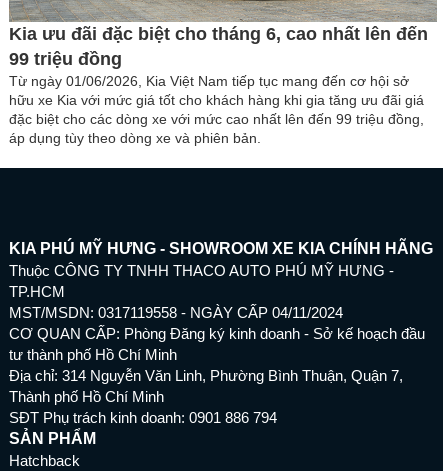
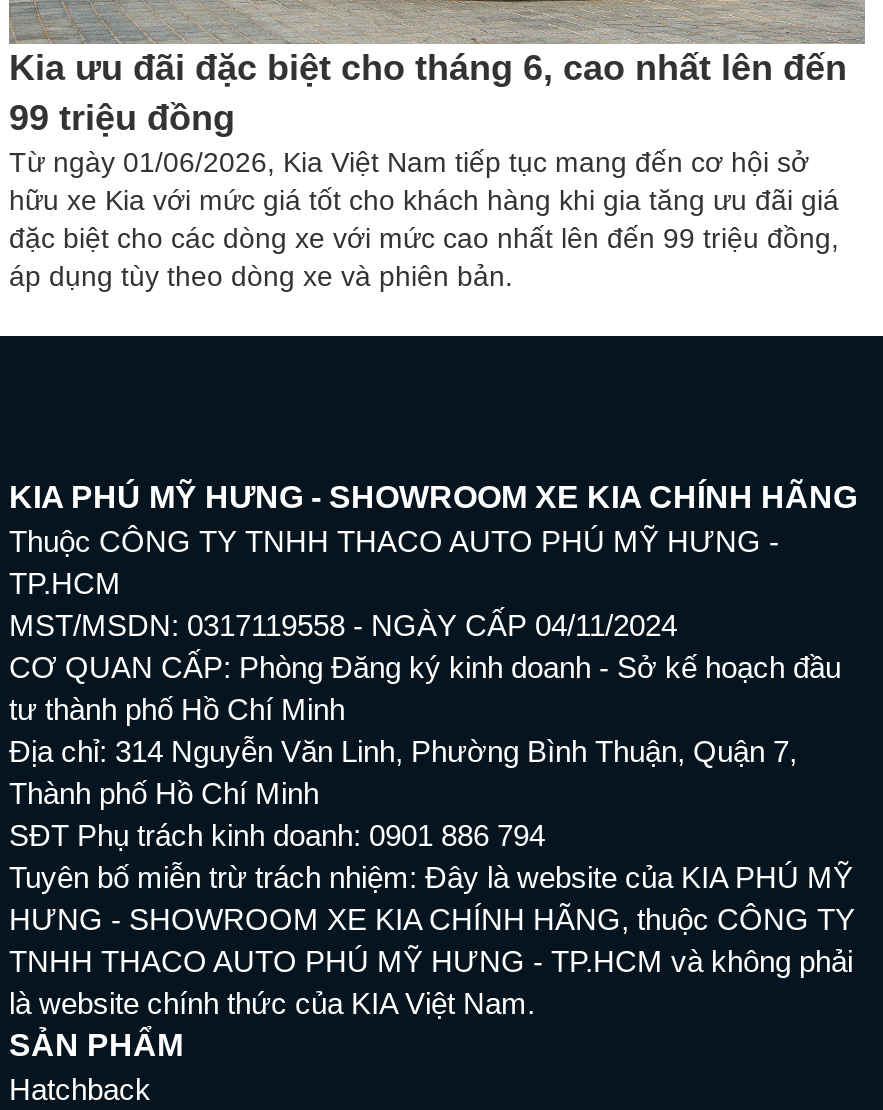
+ Tuyên bố miễn trừ trách nhiệm: Đây là website của KIA PHÚ MỸ
+ HƯNG - SHOWROOM XE KIA CHÍNH HÃNG, thuộc CÔNG TY
+ TNHH THACO AUTO PHÚ MỸ HƯNG - TP.HCM và không phải
+ là website chính thức của KIA Việt Nam.
